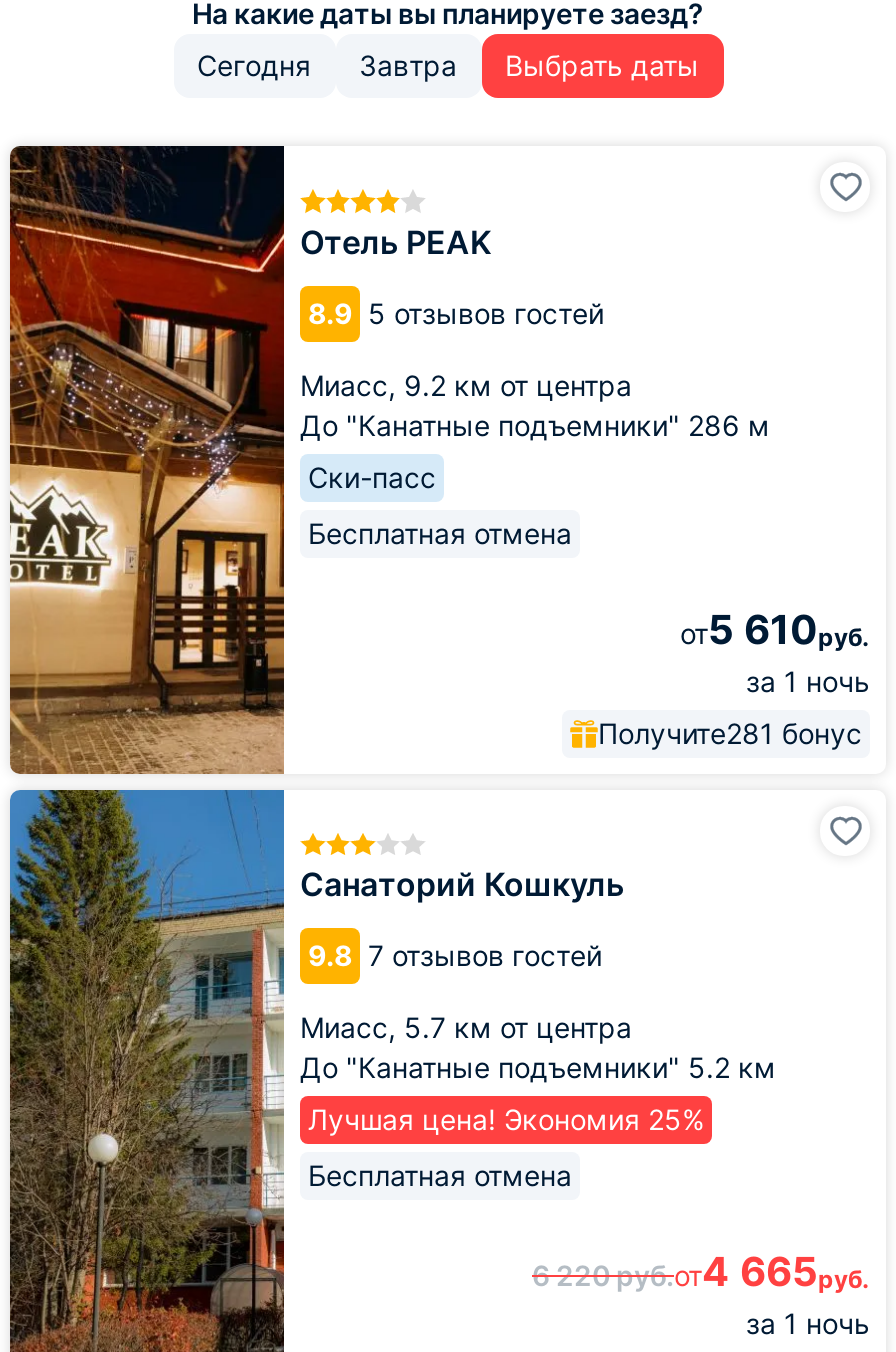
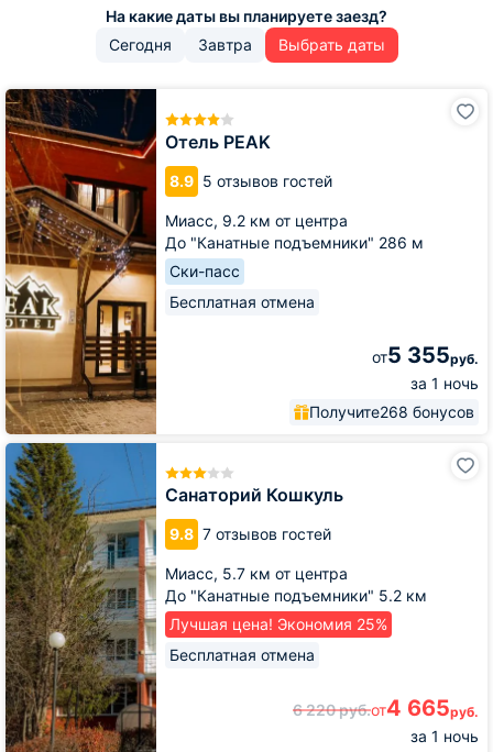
- от5 610руб.
+ от5 355руб.

- Получите281 бонус
+ Получите268 бонусов
